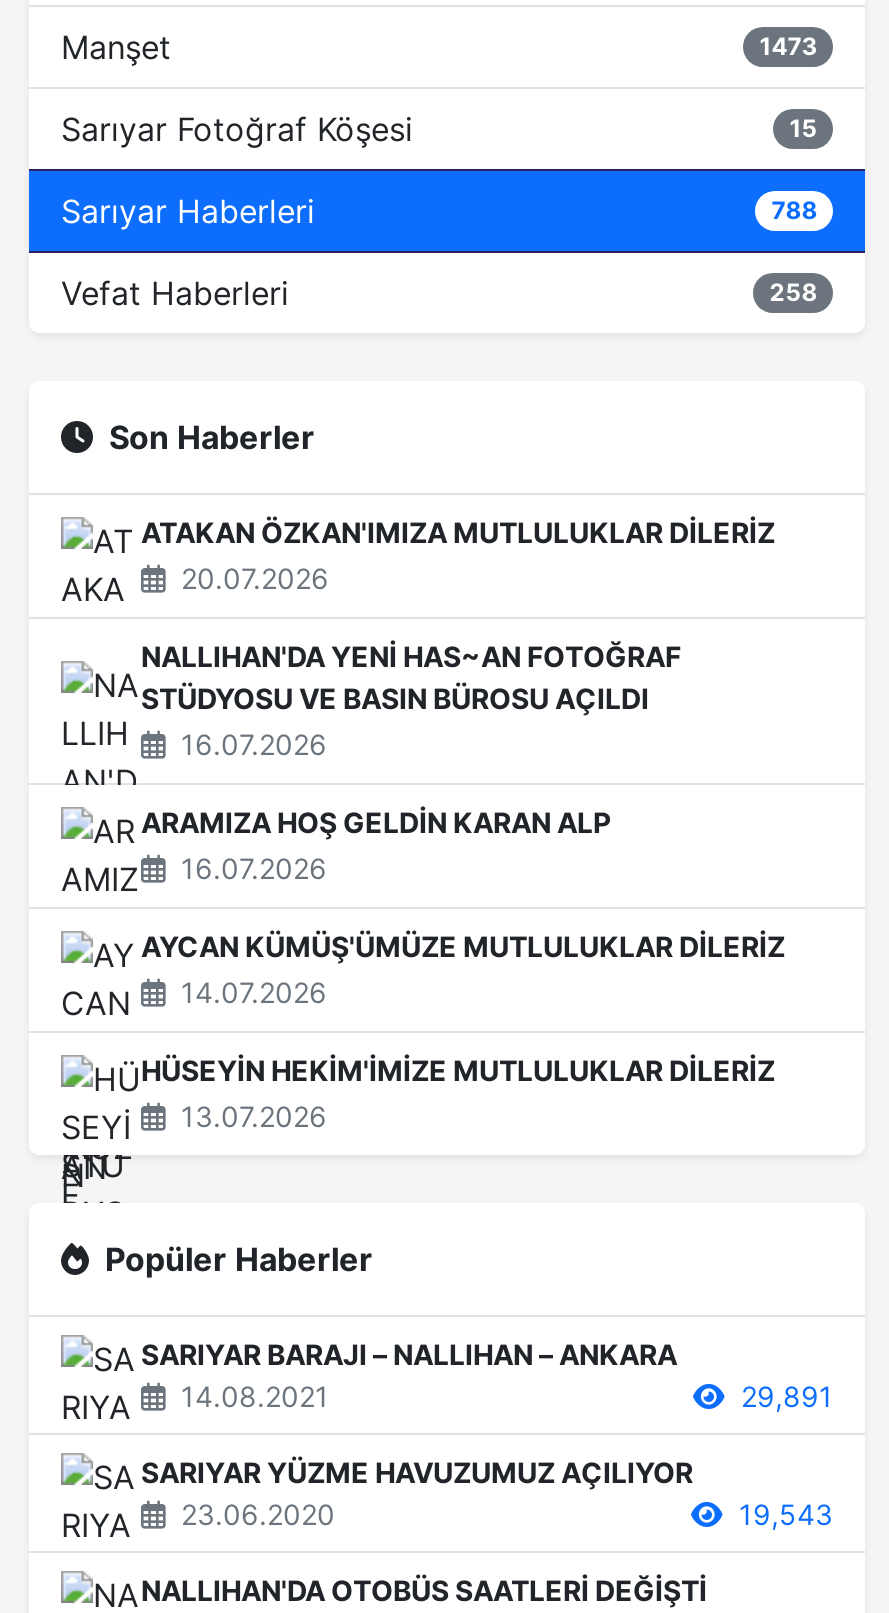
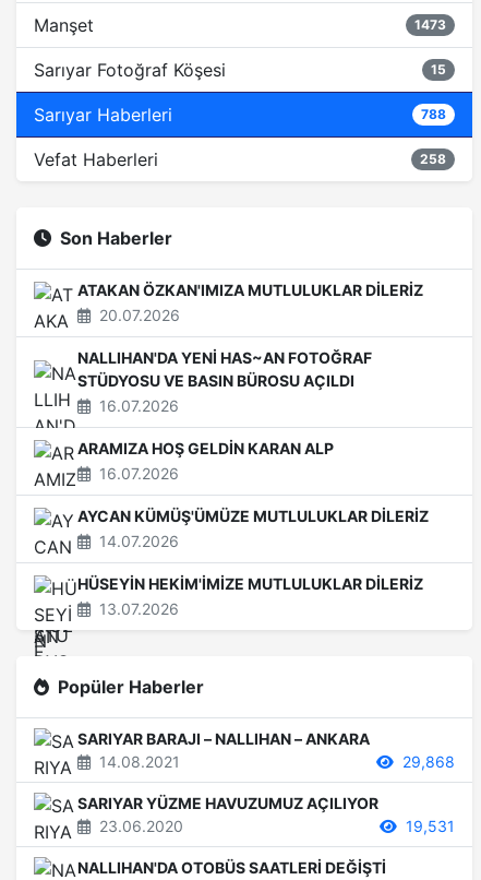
- 29,891
+ 29,868

- 19,543
+ 19,531
